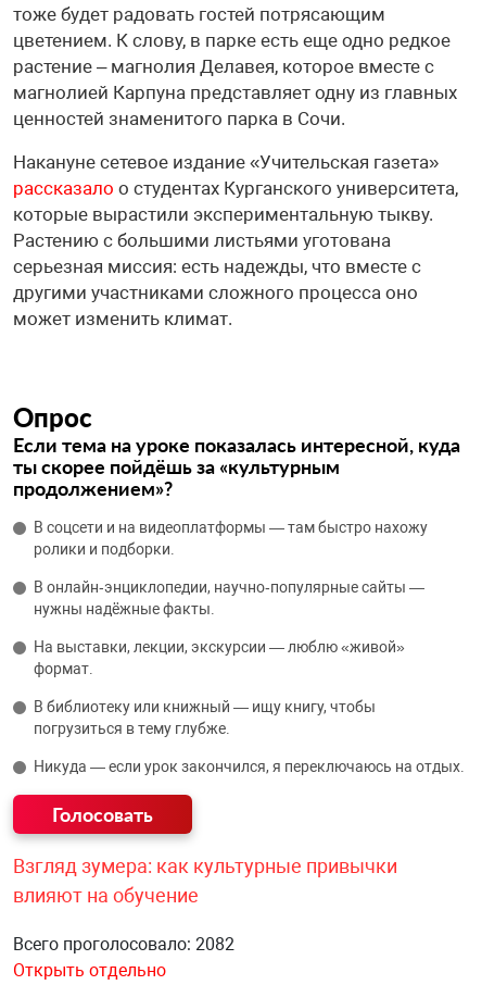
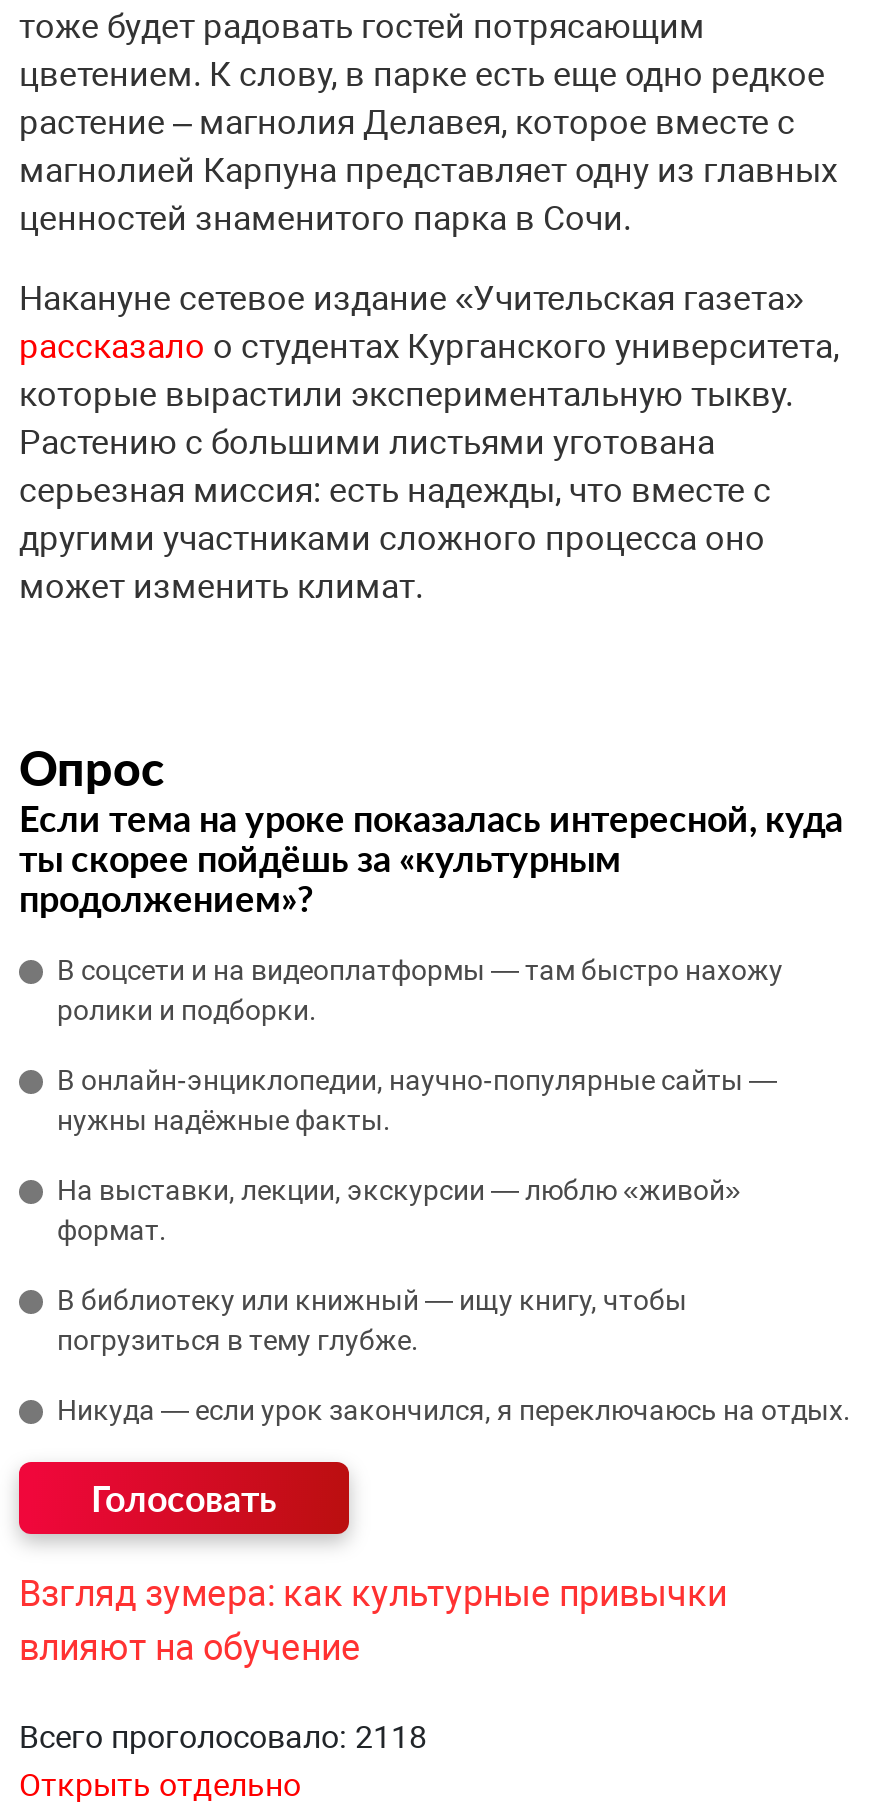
- Всего проголосовало: 2082
+ Всего проголосовало: 2118
